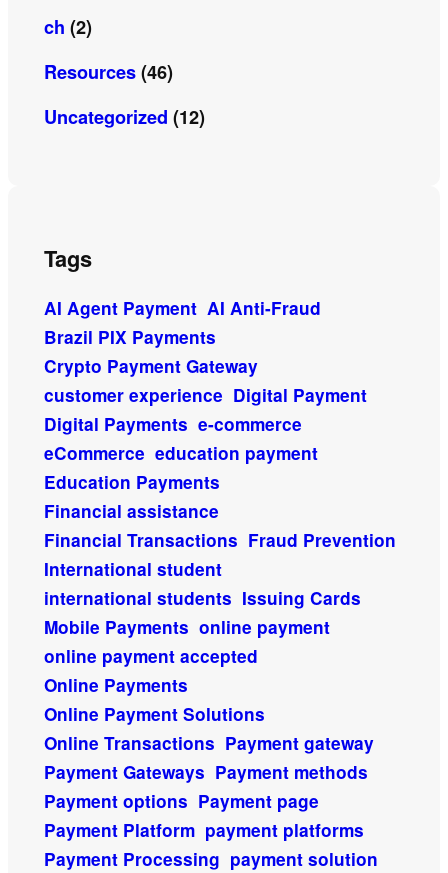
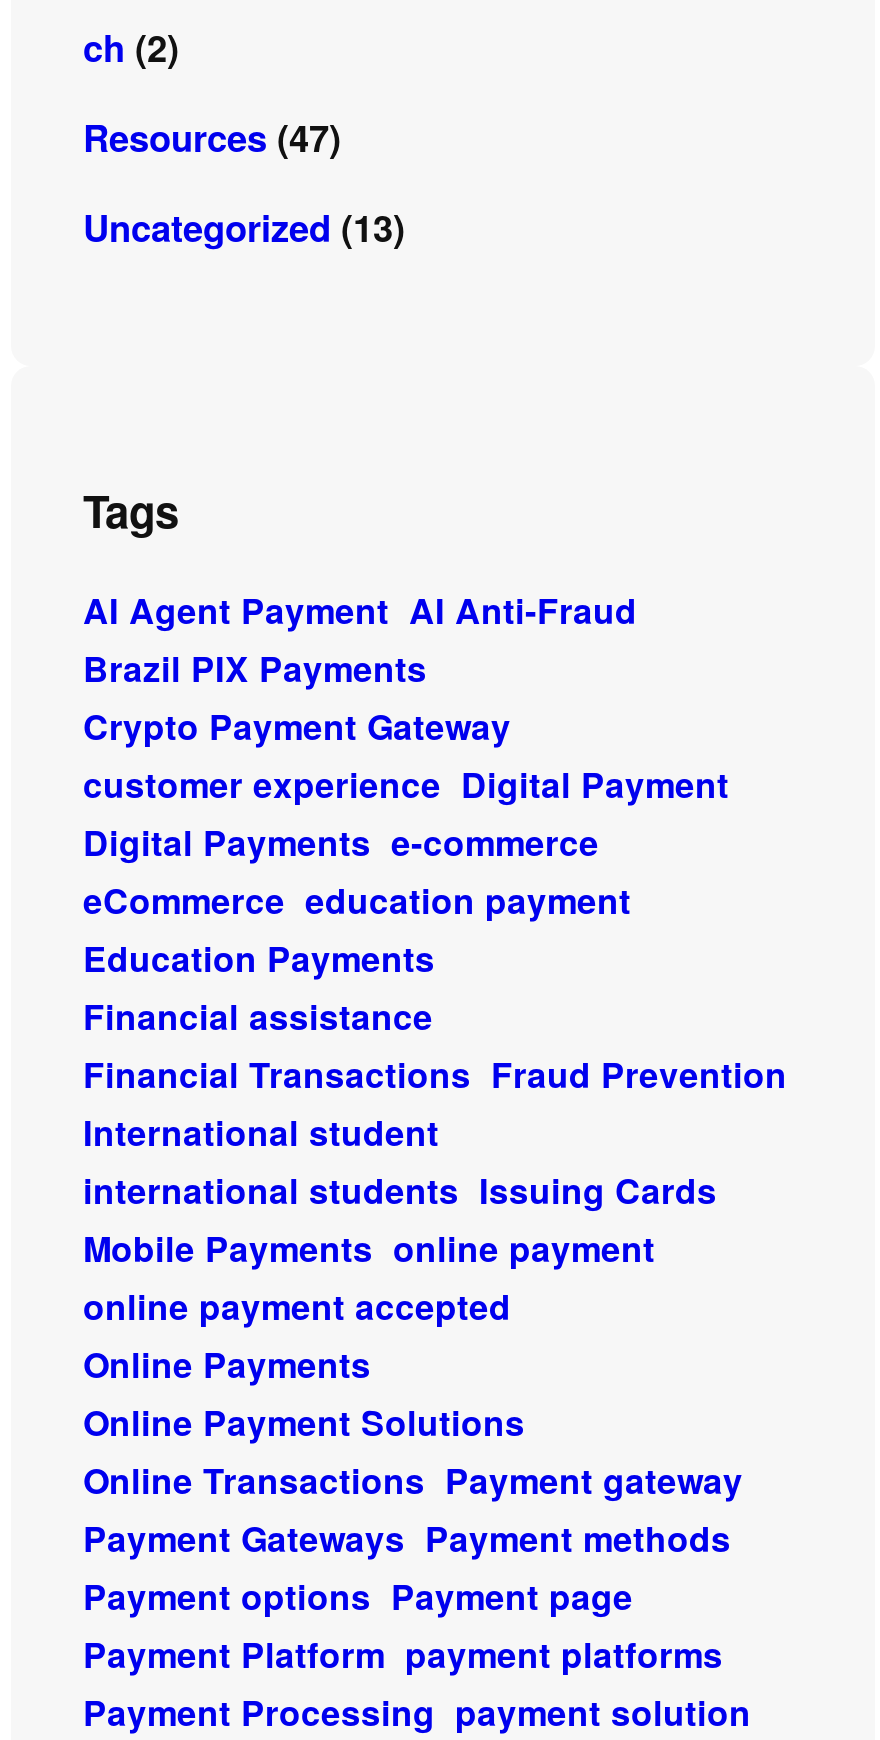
- Resources (46)
+ Resources (47)

- Uncategorized (12)
+ Uncategorized (13)
